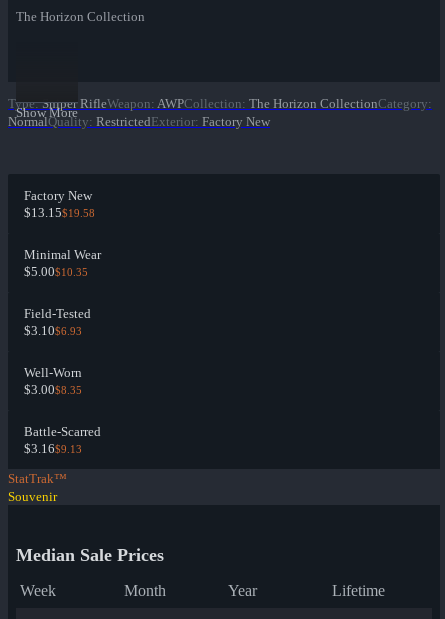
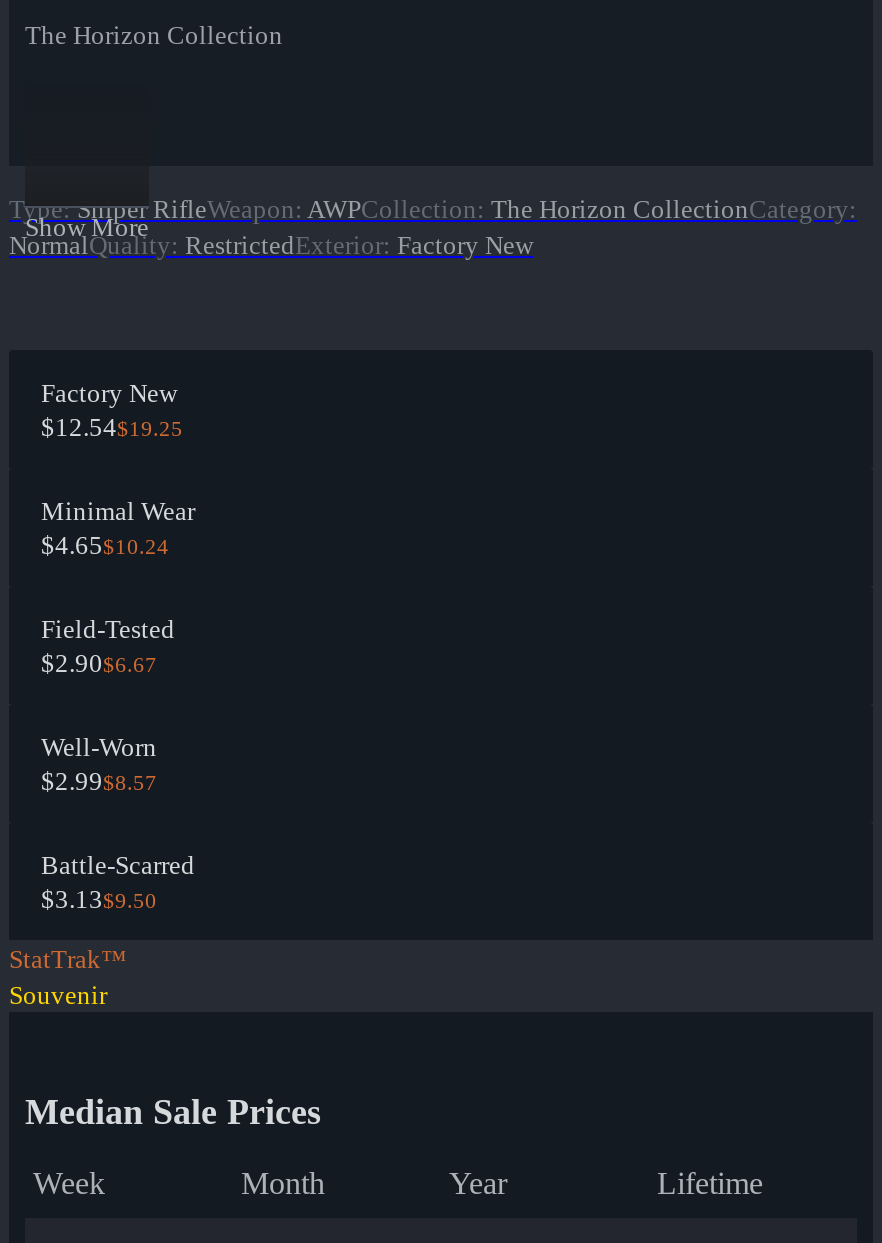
- $13.15$19.58
+ $12.54$19.25

- $5.00$10.35
+ $4.65$10.24

- $3.10$6.93
+ $2.90$6.67

- $3.00$8.35
+ $2.99$8.57

- $3.16$9.13
+ $3.13$9.50
